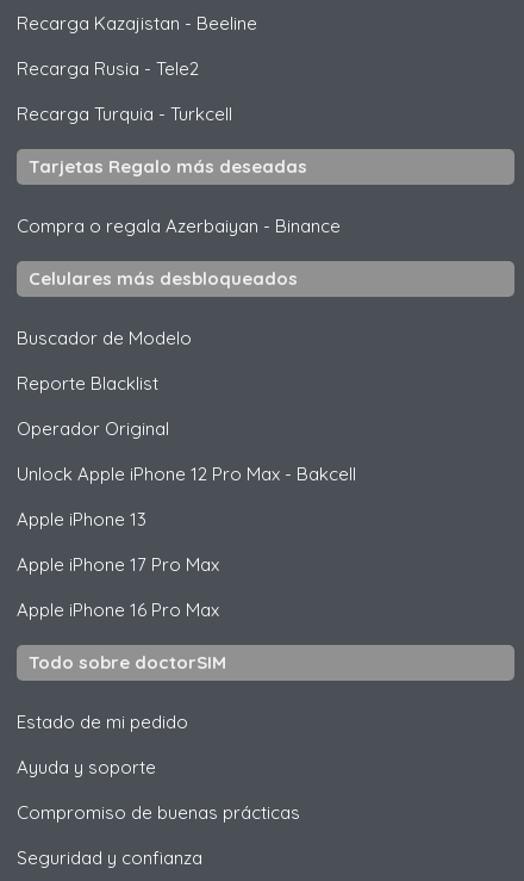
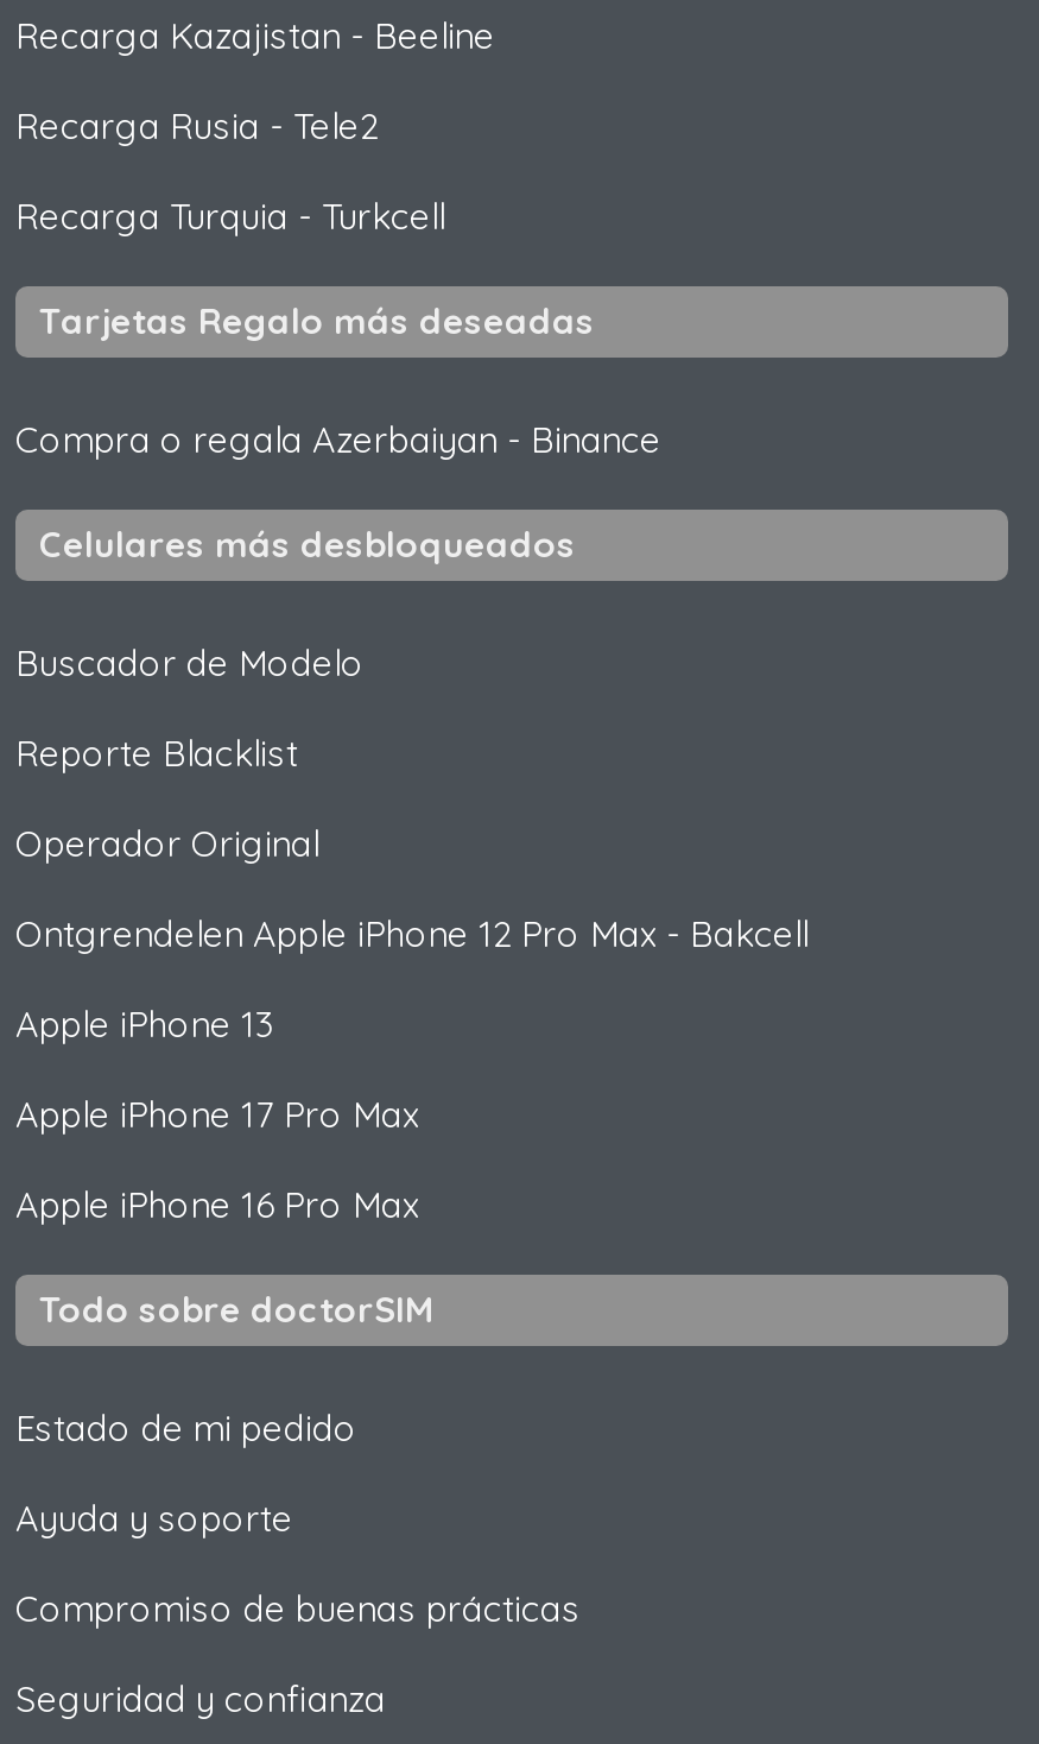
- Unlock Apple iPhone 12 Pro Max - Bakcell
+ Ontgrendelen Apple iPhone 12 Pro Max - Bakcell
